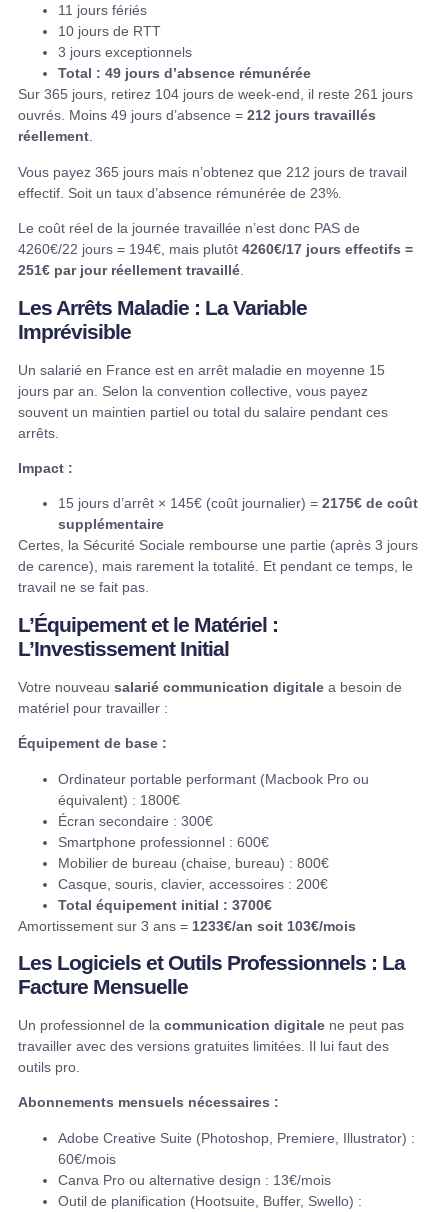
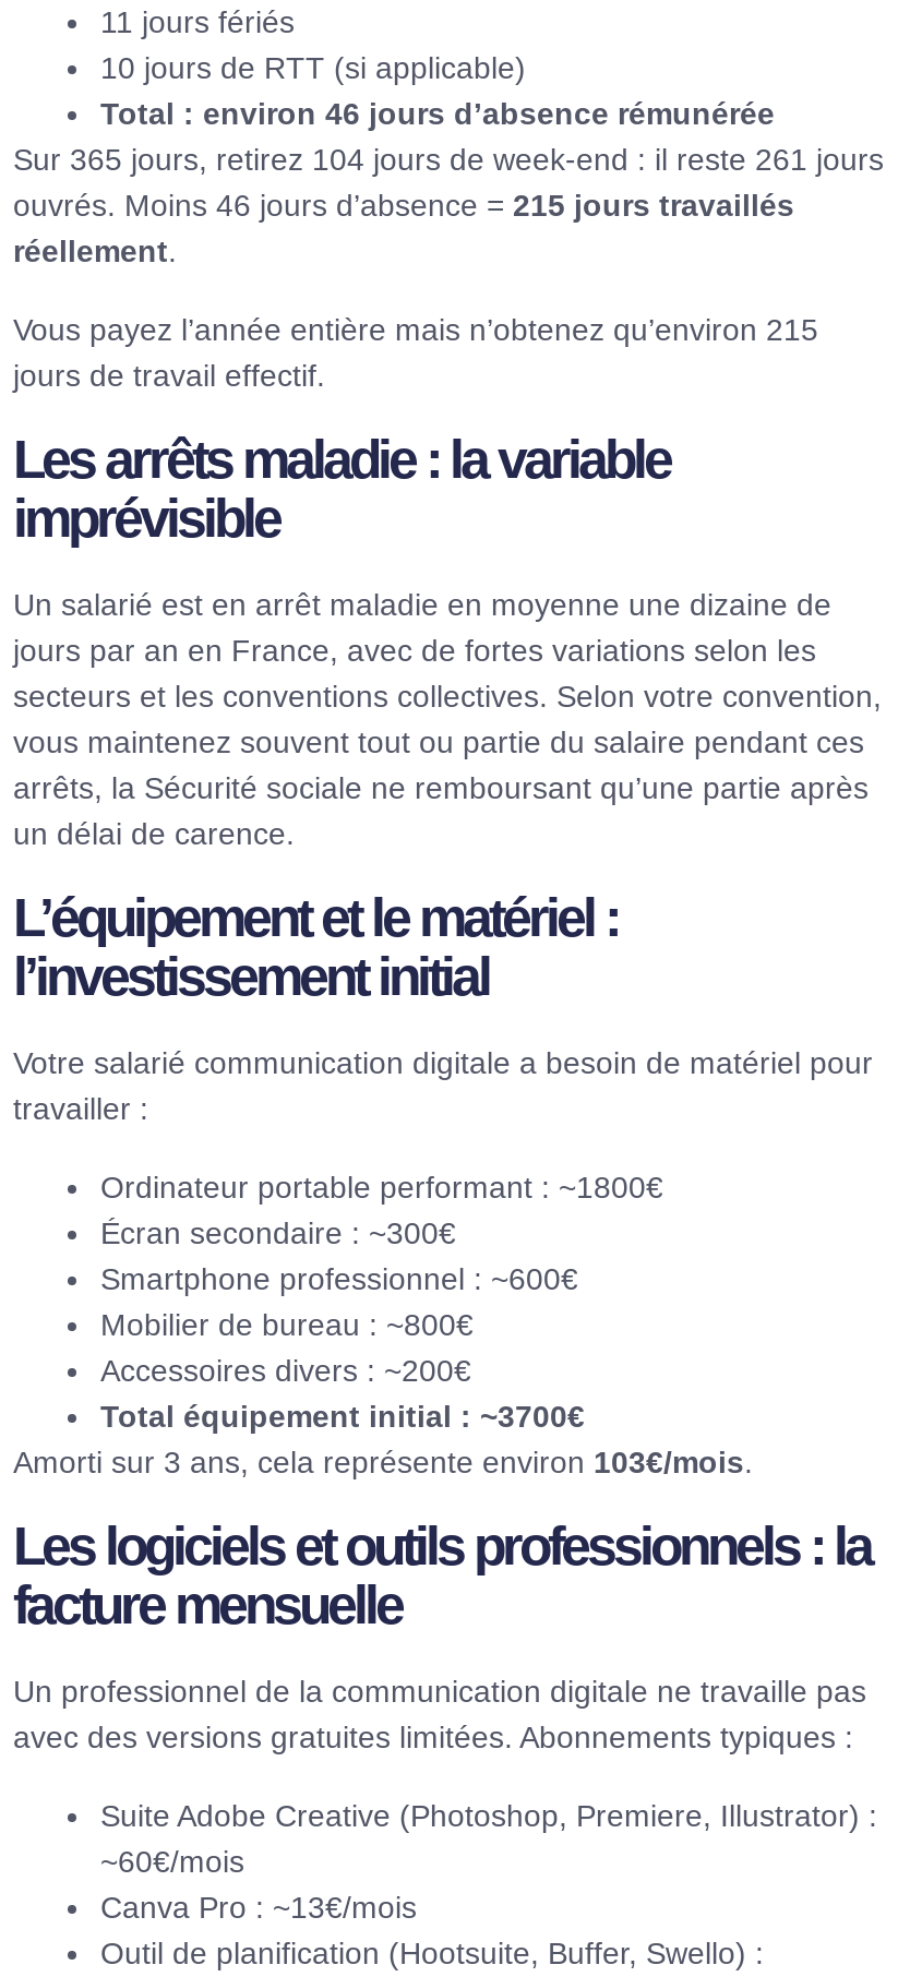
- 10 jours de RTT
- 3 jours exceptionnels
- Total : 49 jours d’absence rémunérée
- Sur 365 jours, retirez 104 jours de week-end, il reste 261 jours
- ouvrés. Moins 49 jours d’absence = 212 jours travaillés
+ 10 jours de RTT (si applicable)
+ Total : environ 46 jours d’absence rémunérée
+ Sur 365 jours, retirez 104 jours de week-end : il reste 261 jours
+ ouvrés. Moins 46 jours d’absence = 215 jours travaillés

- Vous payez 365 jours mais n’obtenez que 212 jours de travail
- effectif. Soit un taux d’absence rémunérée de 23%.
- Le coût réel de la journée travaillée n’est donc PAS de
- 4260€/22 jours = 194€, mais plutôt 4260€/17 jours effectifs =
- 251€ par jour réellement travaillé.
- Les Arrêts Maladie : La Variable
- Imprévisible
- Un salarié en France est en arrêt maladie en moyenne 15
- jours par an. Selon la convention collective, vous payez
- souvent un maintien partiel ou total du salaire pendant ces
- arrêts.
- Impact :
- 15 jours d’arrêt × 145€ (coût journalier) = 2175€ de coût
- supplémentaire
- Certes, la Sécurité Sociale rembourse une partie (après 3 jours
- de carence), mais rarement la totalité. Et pendant ce temps, le
- travail ne se fait pas.
- L’Équipement et le Matériel :
- L’Investissement Initial
- Votre nouveau salarié communication digitale a besoin de
- matériel pour travailler :
- Équipement de base :
- Ordinateur portable performant (Macbook Pro ou
- équivalent) : 1800€
- Écran secondaire : 300€
- Smartphone professionnel : 600€
- Mobilier de bureau (chaise, bureau) : 800€
- Casque, souris, clavier, accessoires : 200€
- Total équipement initial : 3700€
- Amortissement sur 3 ans = 1233€/an soit 103€/mois
- Les Logiciels et Outils Professionnels : La
- Facture Mensuelle
- Un professionnel de la communication digitale ne peut pas
- travailler avec des versions gratuites limitées. Il lui faut des
- outils pro.
- Abonnements mensuels nécessaires :
- Adobe Creative Suite (Photoshop, Premiere, Illustrator) :
- 60€/mois
- Canva Pro ou alternative design : 13€/mois
+ Vous payez l’année entière mais n’obtenez qu’environ 215
+ jours de travail effectif.
+ Les arrêts maladie : la variable
+ imprévisible
+ Un salarié est en arrêt maladie en moyenne une dizaine de
+ jours par an en France, avec de fortes variations selon les
+ secteurs et les conventions collectives. Selon votre convention,
+ vous maintenez souvent tout ou partie du salaire pendant ces
+ arrêts, la Sécurité sociale ne remboursant qu’une partie après
+ un délai de carence.
+ L’équipement et le matériel :
+ l’investissement initial
+ Votre salarié communication digitale a besoin de matériel pour
+ travailler :
+ Ordinateur portable performant : ~1800€
+ Écran secondaire : ~300€
+ Smartphone professionnel : ~600€
+ Mobilier de bureau : ~800€
+ Accessoires divers : ~200€
+ Total équipement initial : ~3700€
+ Amorti sur 3 ans, cela représente environ 103€/mois.
+ Les logiciels et outils professionnels : la
+ facture mensuelle
+ Un professionnel de la communication digitale ne travaille pas
+ avec des versions gratuites limitées. Abonnements typiques :
+ Suite Adobe Creative (Photoshop, Premiere, Illustrator) :
+ ~60€/mois
+ Canva Pro : ~13€/mois
